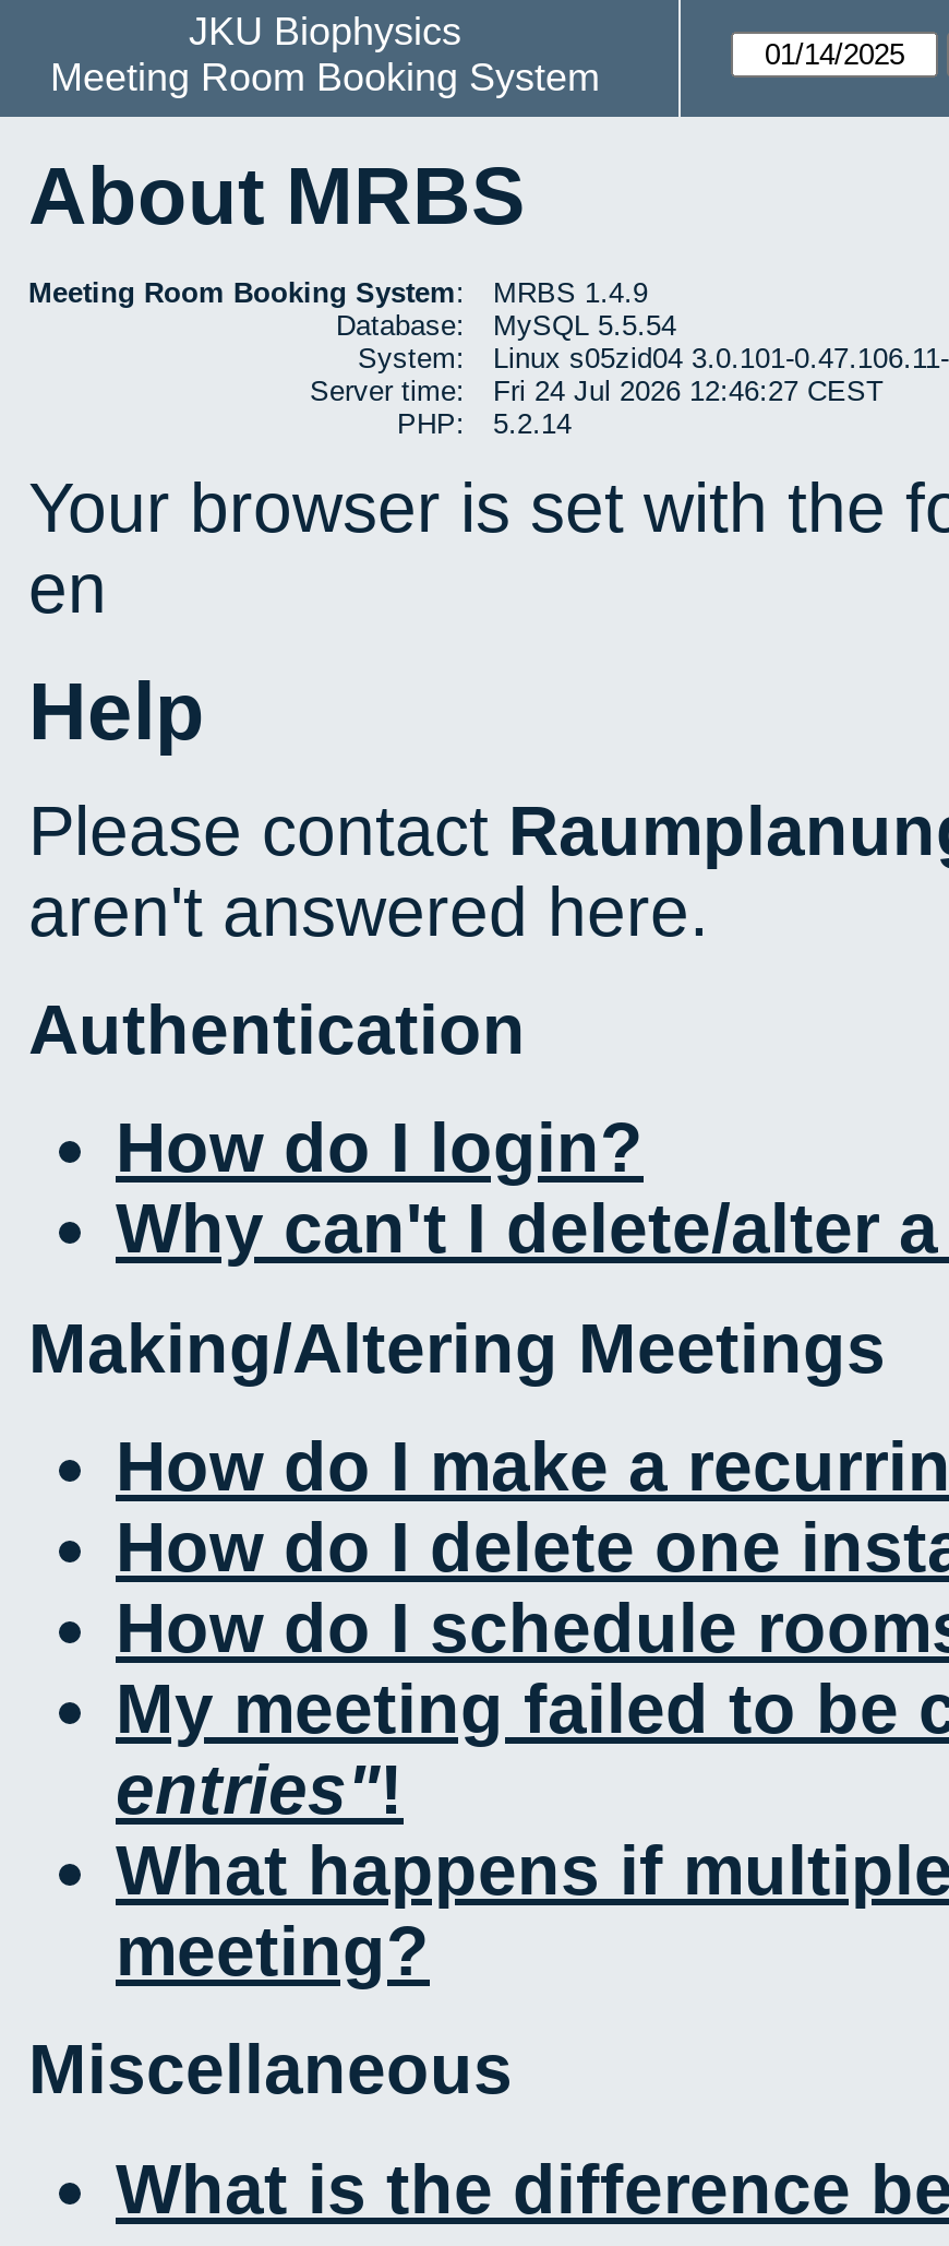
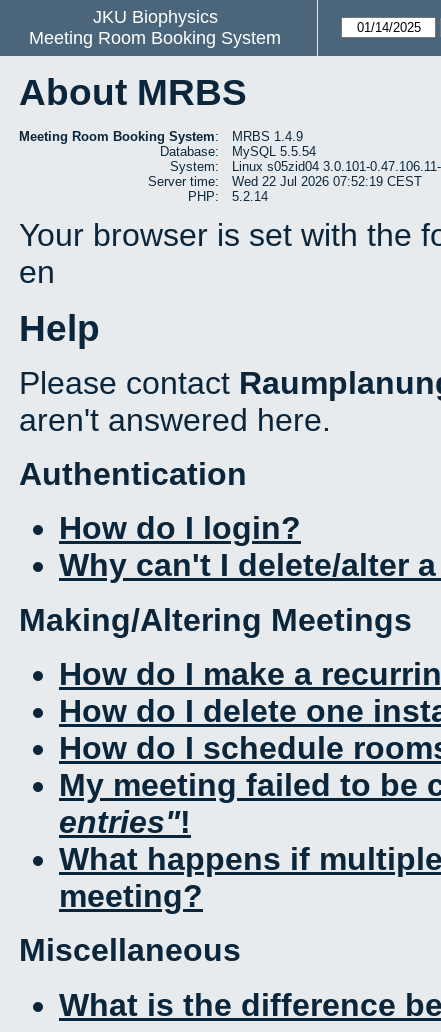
- Server time: Fri 24 Jul 2026 12:46:27 CEST
+ Server time: Wed 22 Jul 2026 07:52:19 CEST
